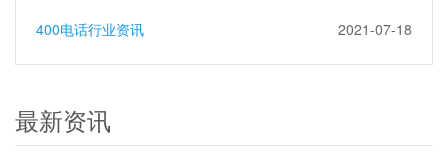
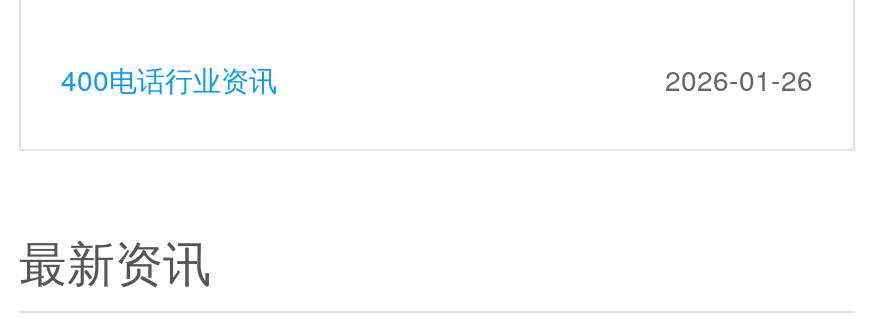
- 2021-07-18
+ 2026-01-26
